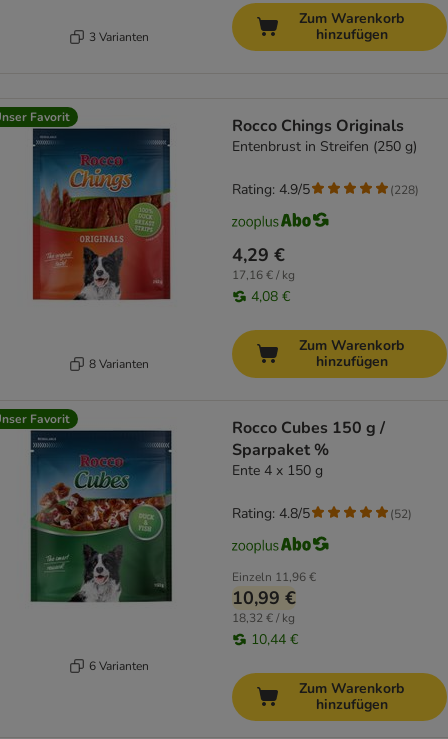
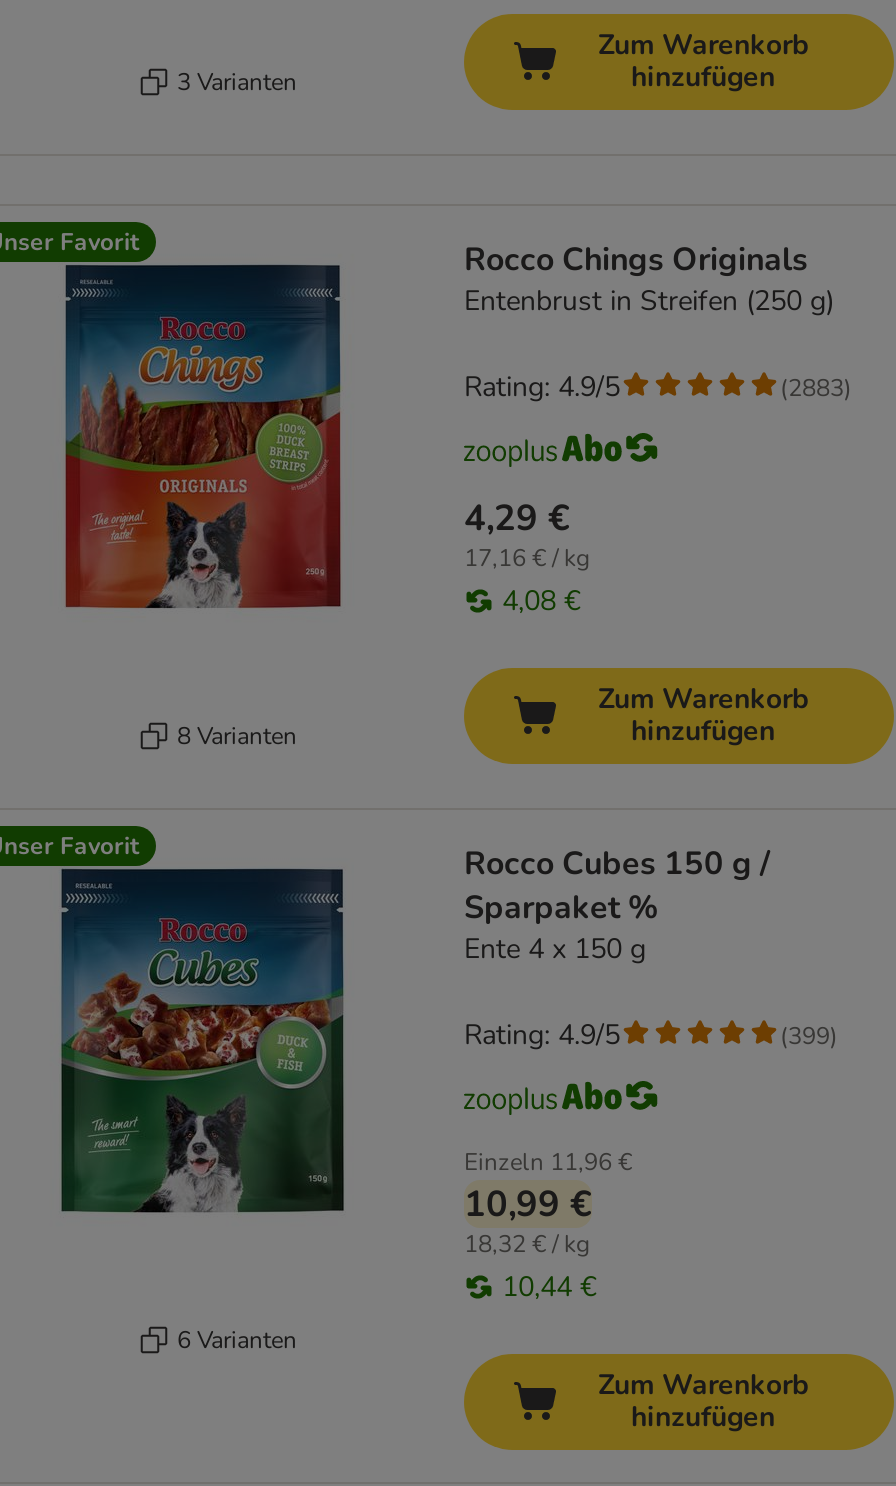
- (228)
+ (2883)

- Rating: 4.8/5
+ Rating: 4.9/5

- (52)
+ (399)
